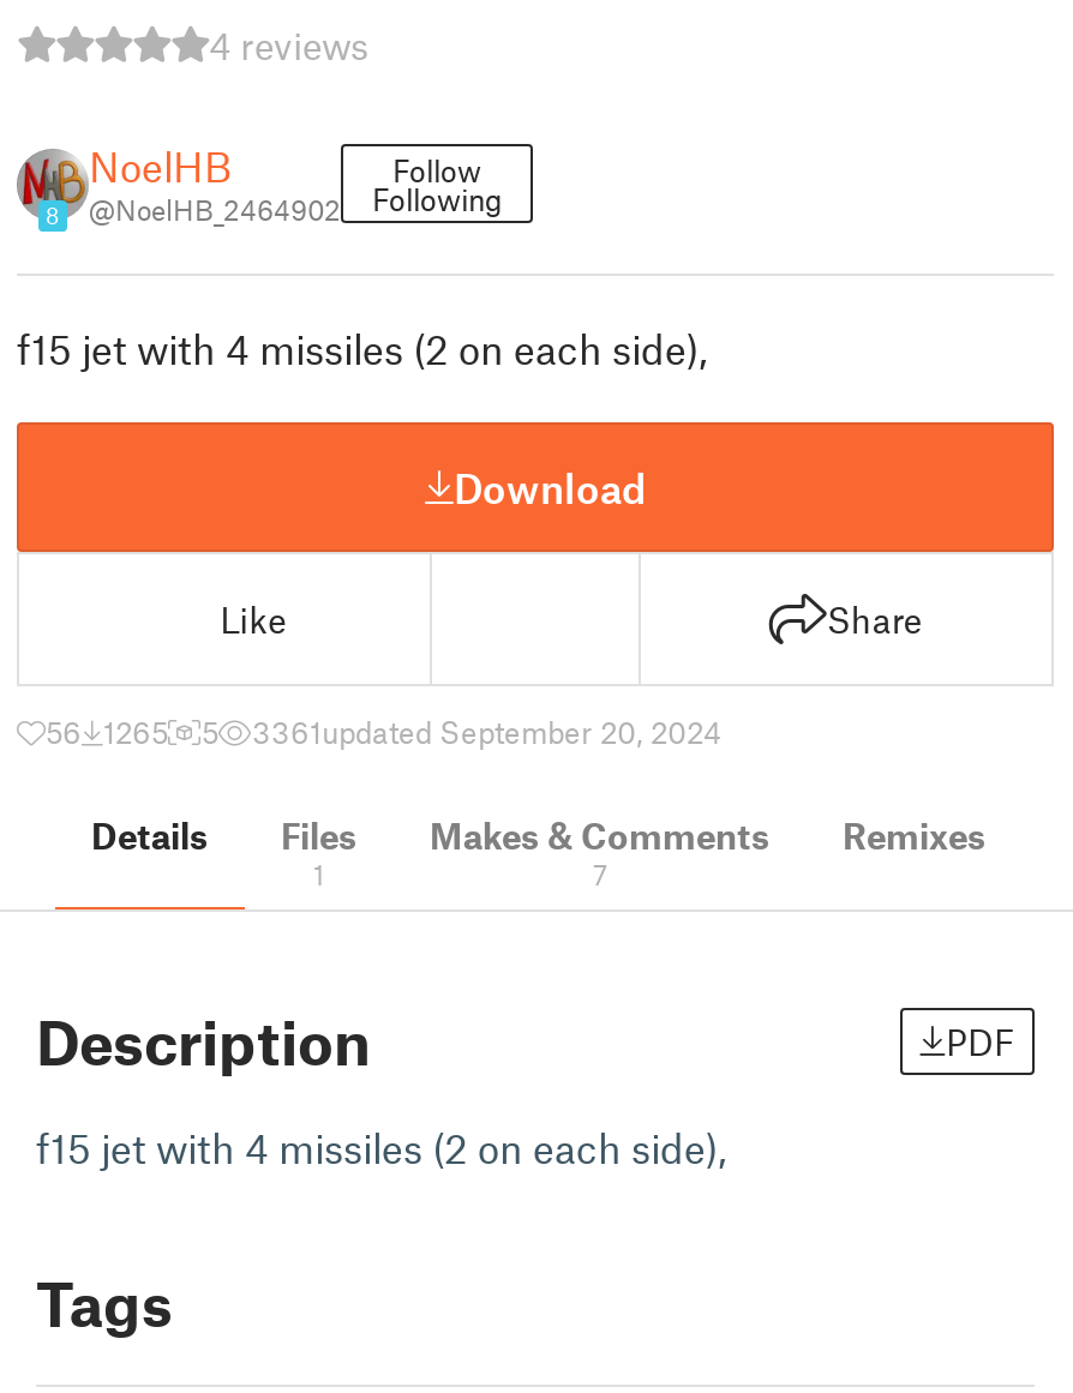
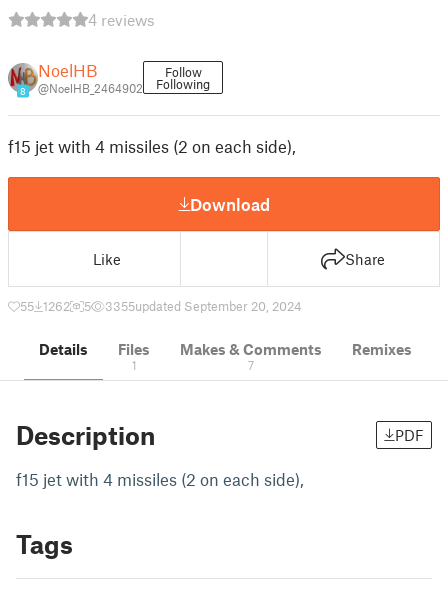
- 56 1265
+ 55 1262

- 3361updated September 20, 2024
+ 3355updated September 20, 2024
